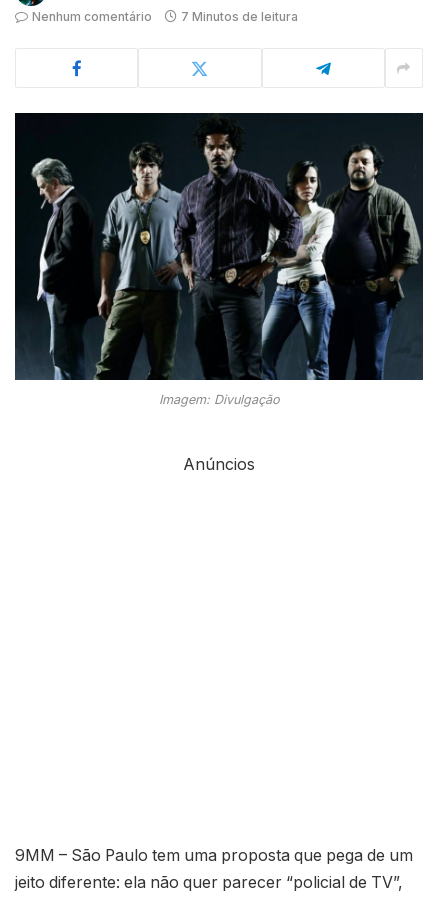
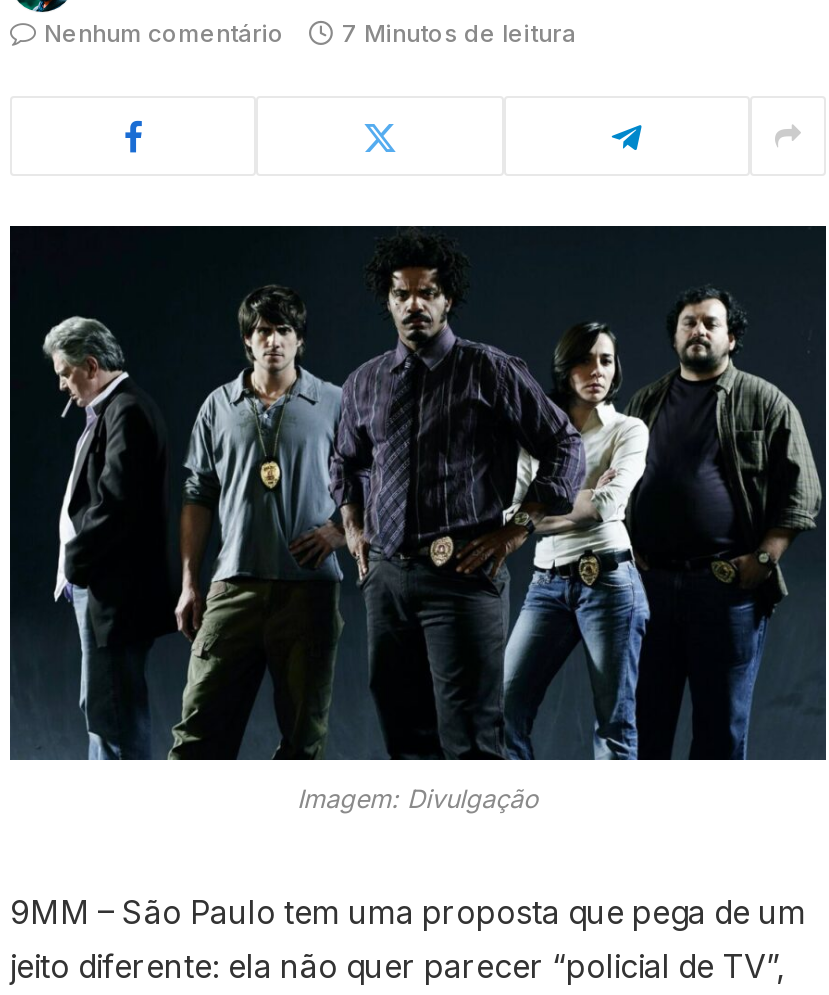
- Anúncios
